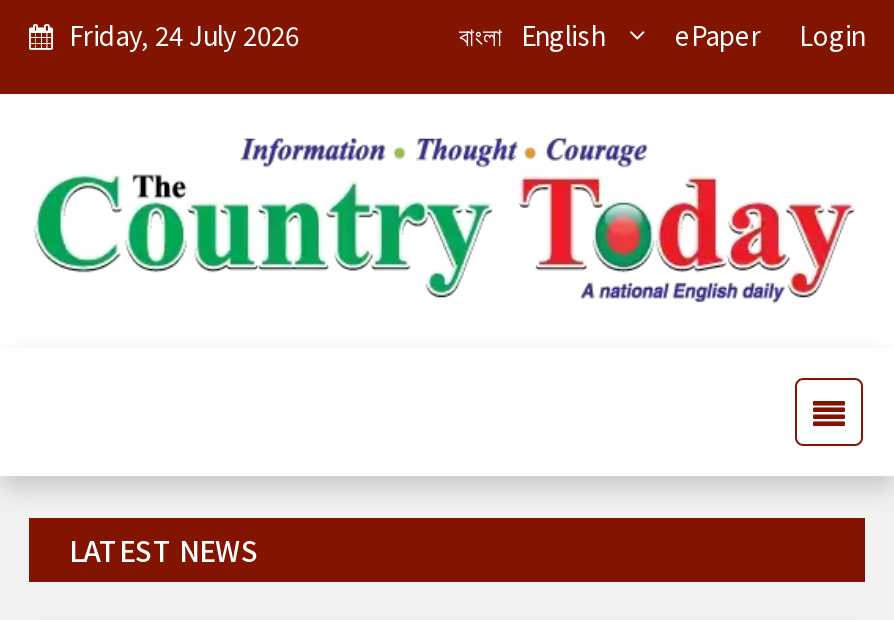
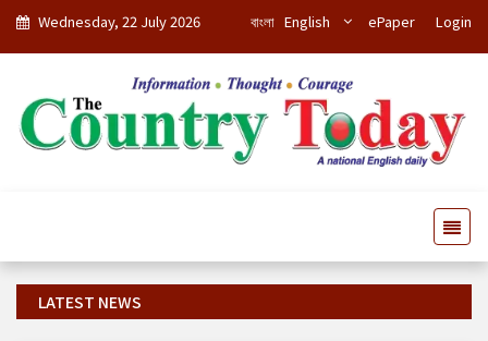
- Friday, 24 July 2026
+ Wednesday, 22 July 2026
